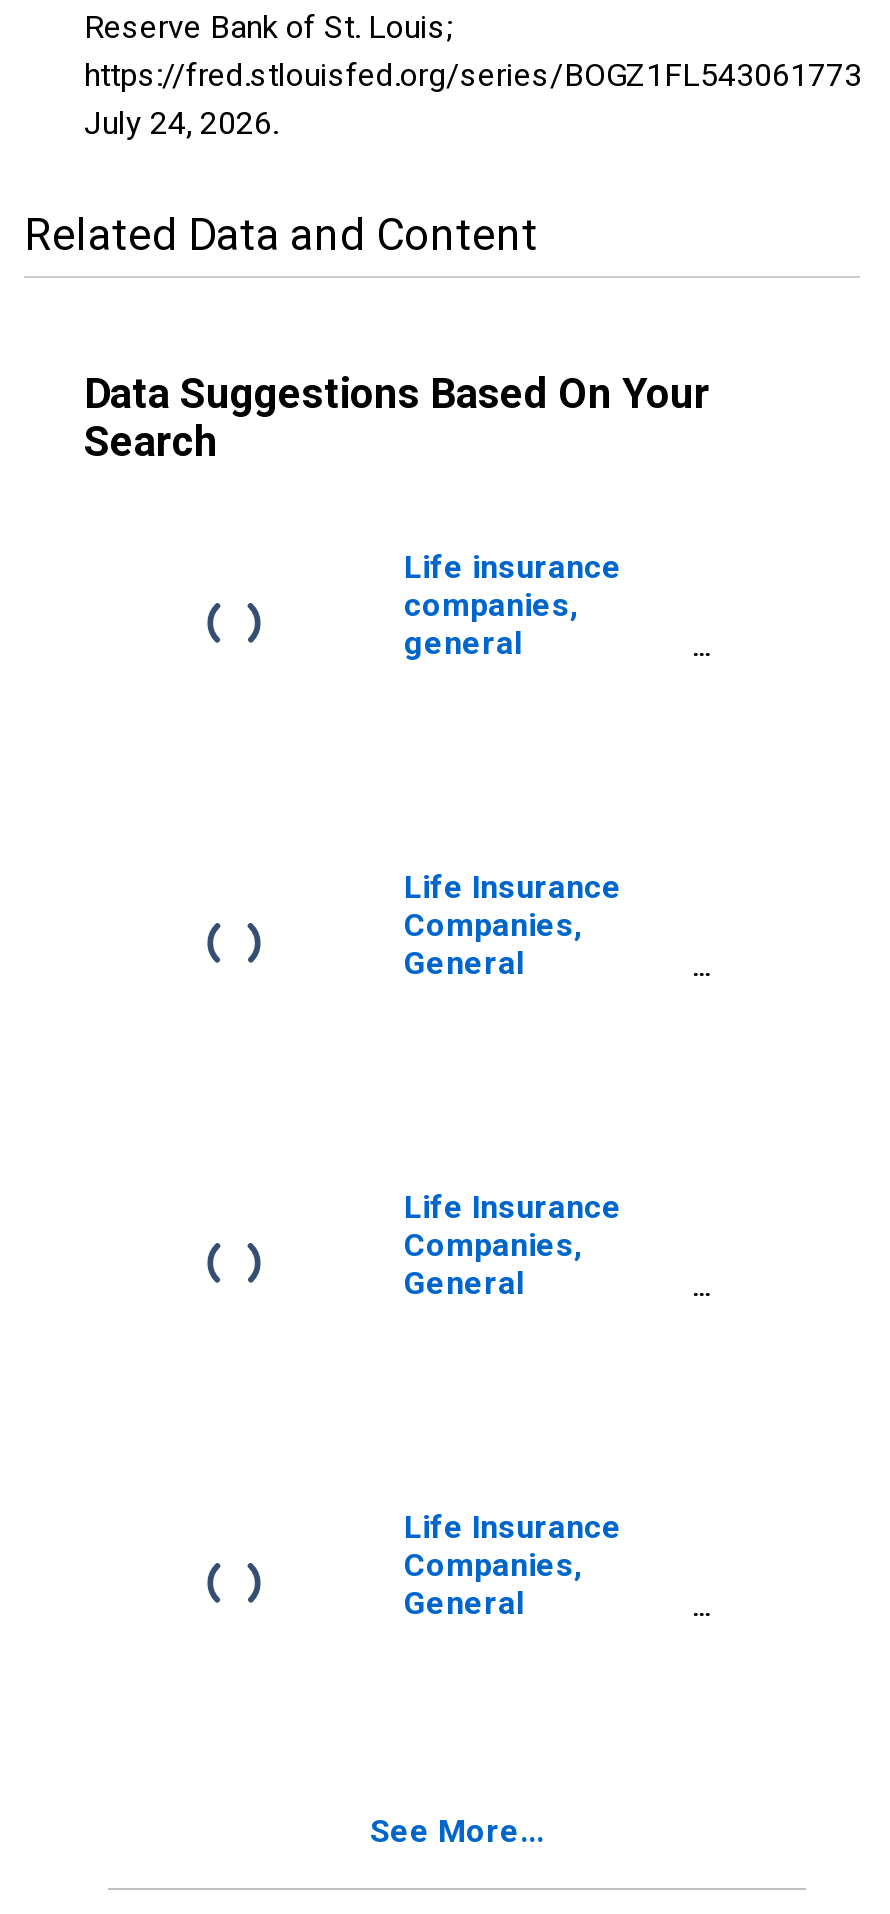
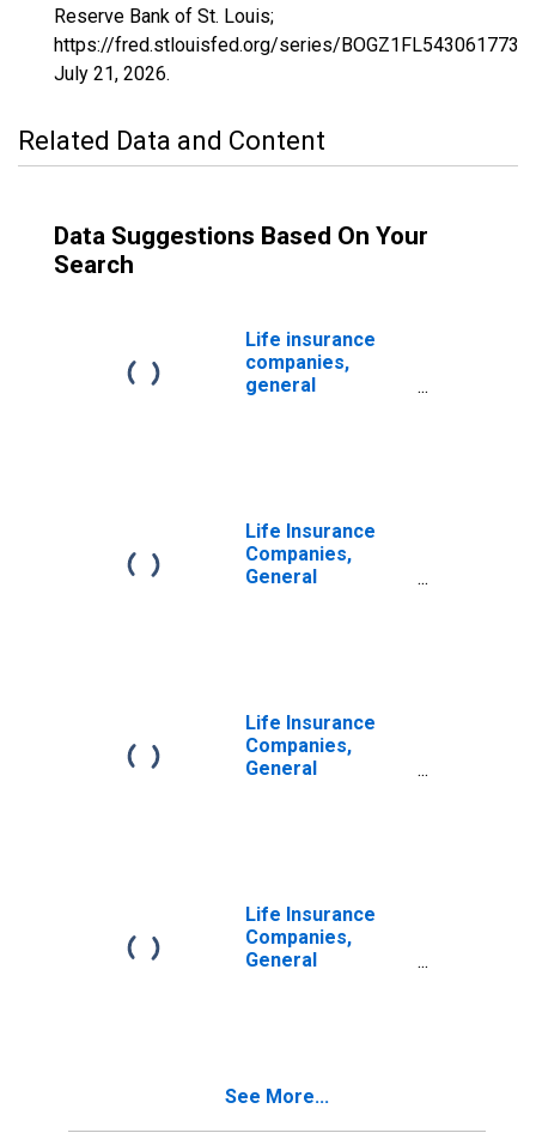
- July 24, 2026.
+ July 21, 2026.
